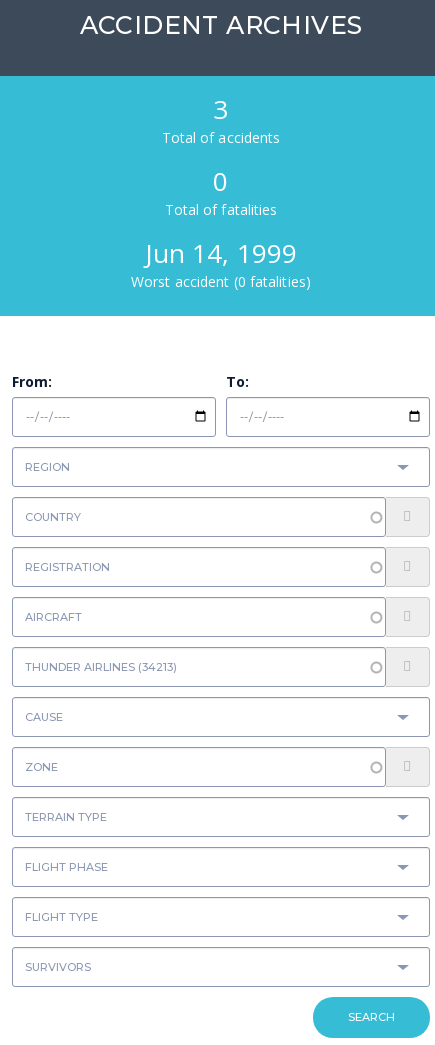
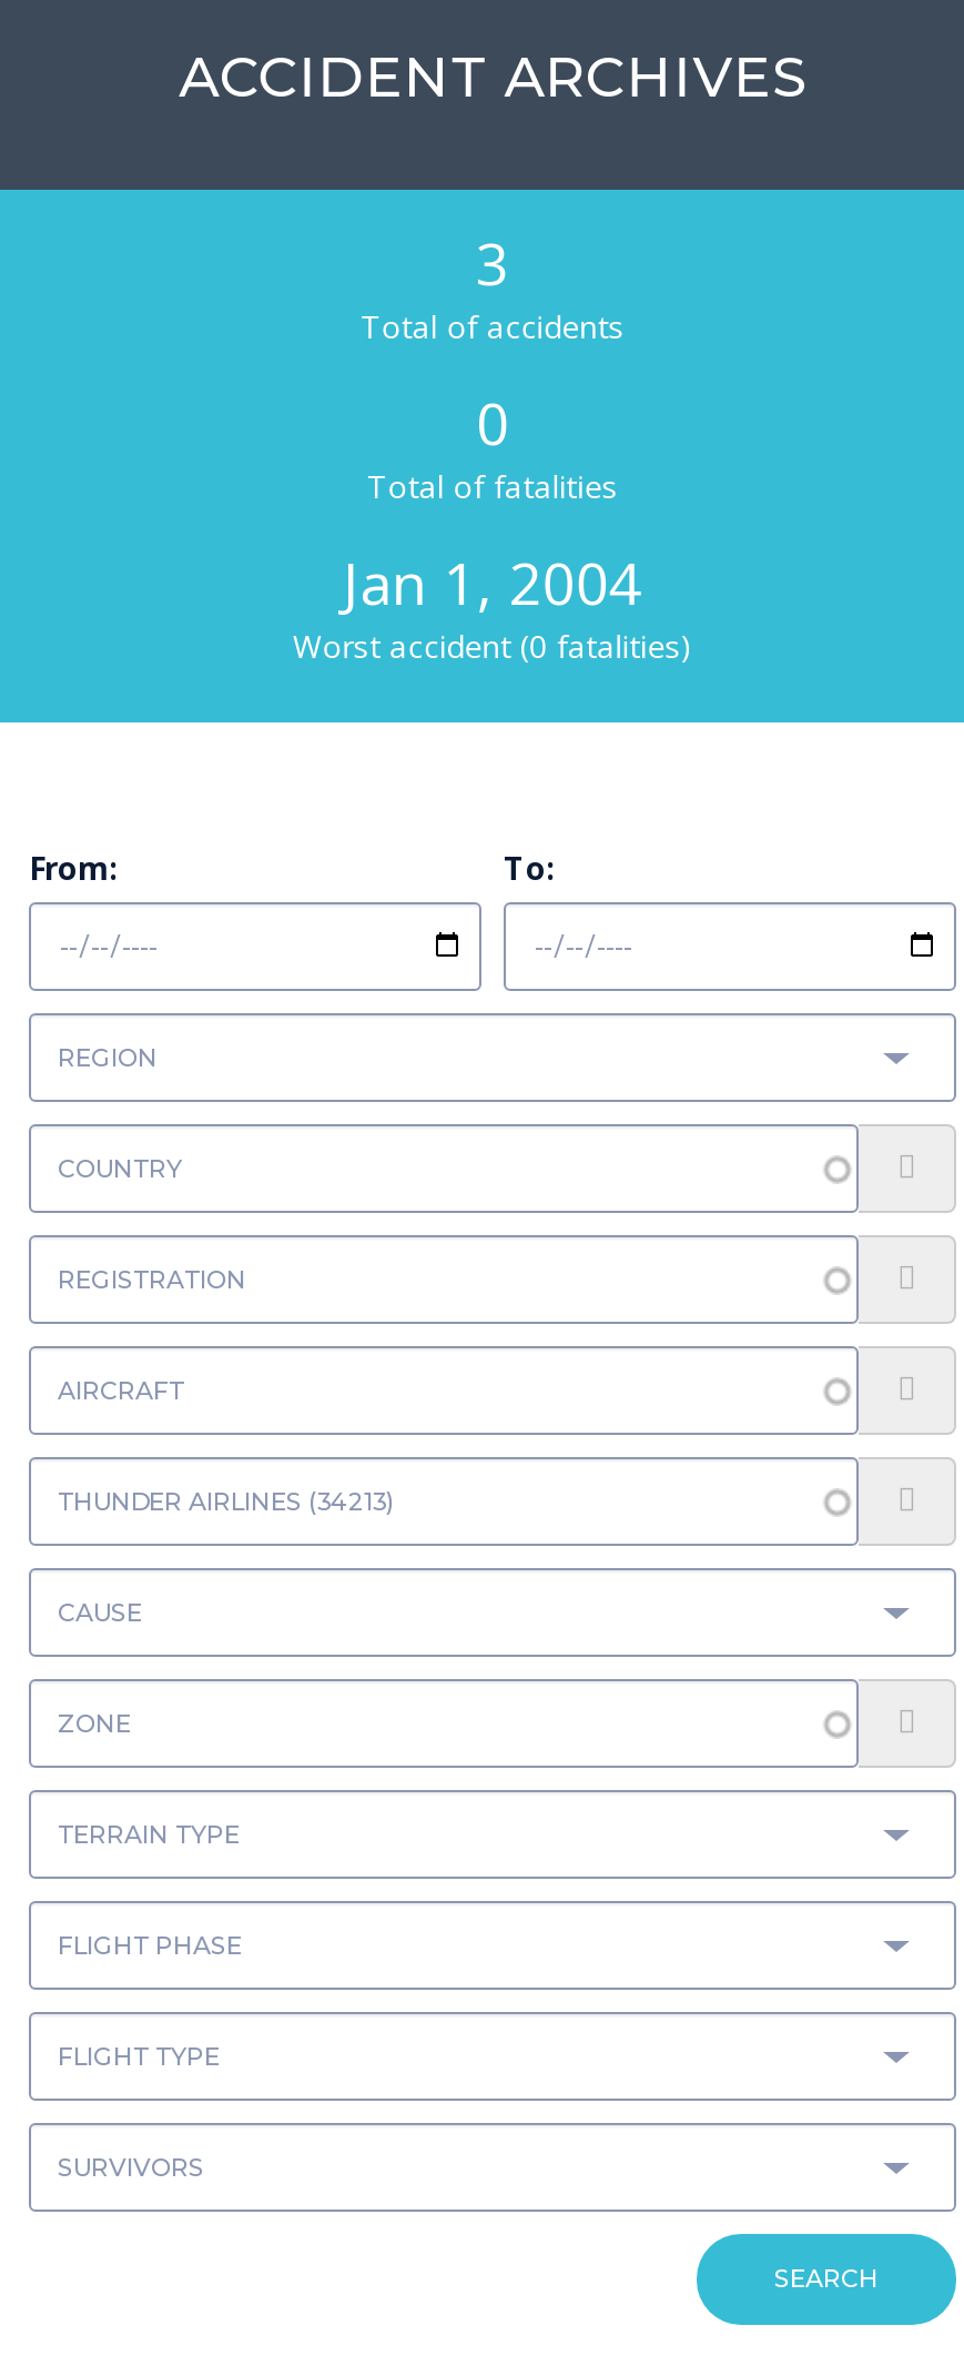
- Jun 14, 1999
+ Jan 1, 2004
